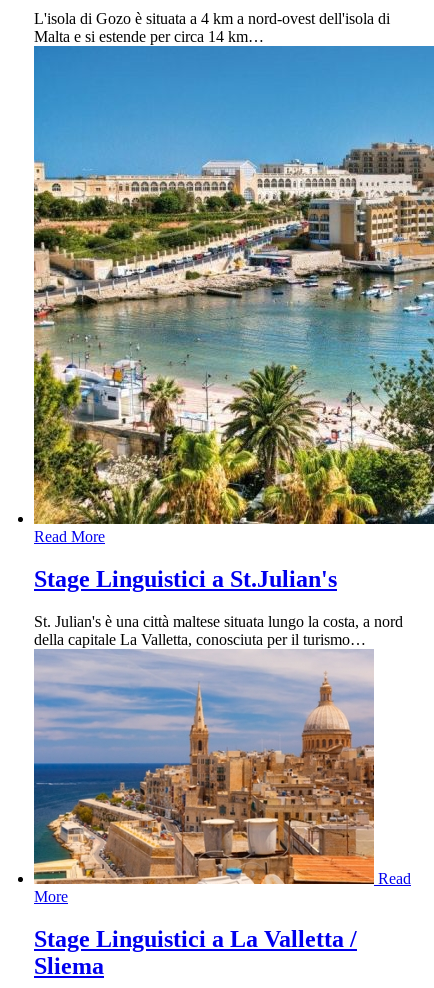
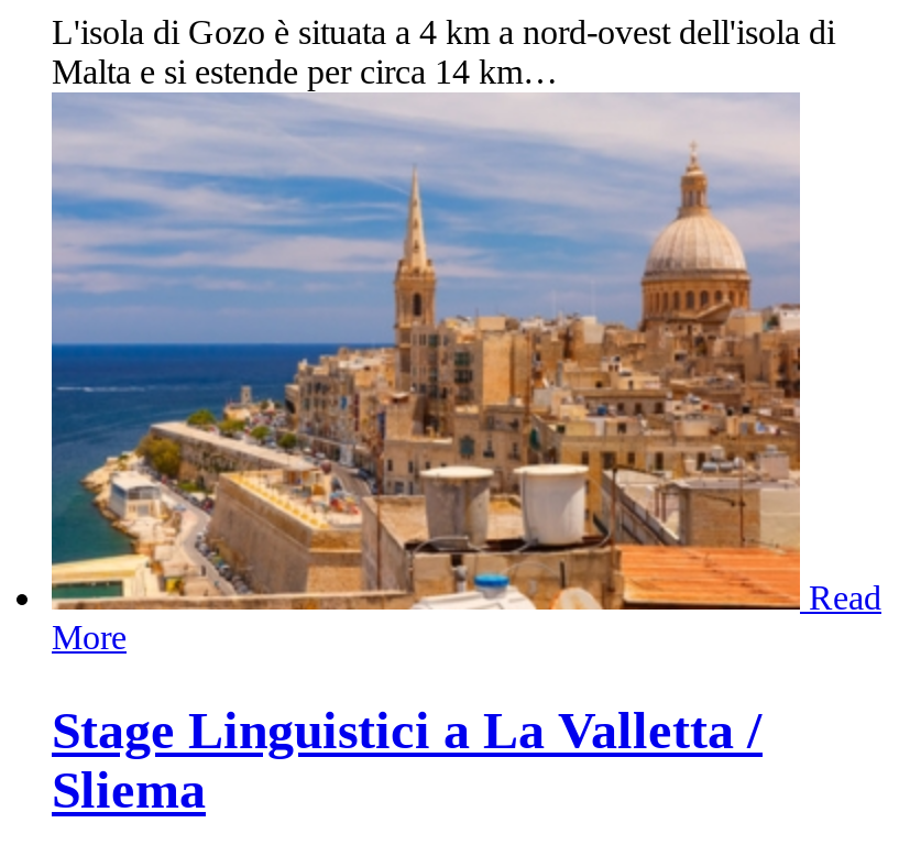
- [image]
- Read More
- Stage Linguistici a St.Julian's
- St. Julian's è una città maltese situata lungo la costa, a nord
- della capitale La Valletta, conosciuta per il turismo …
